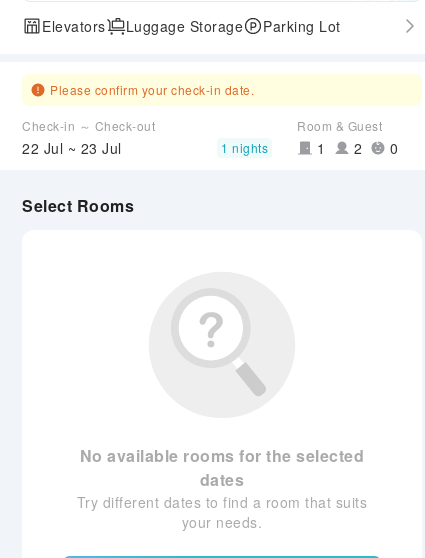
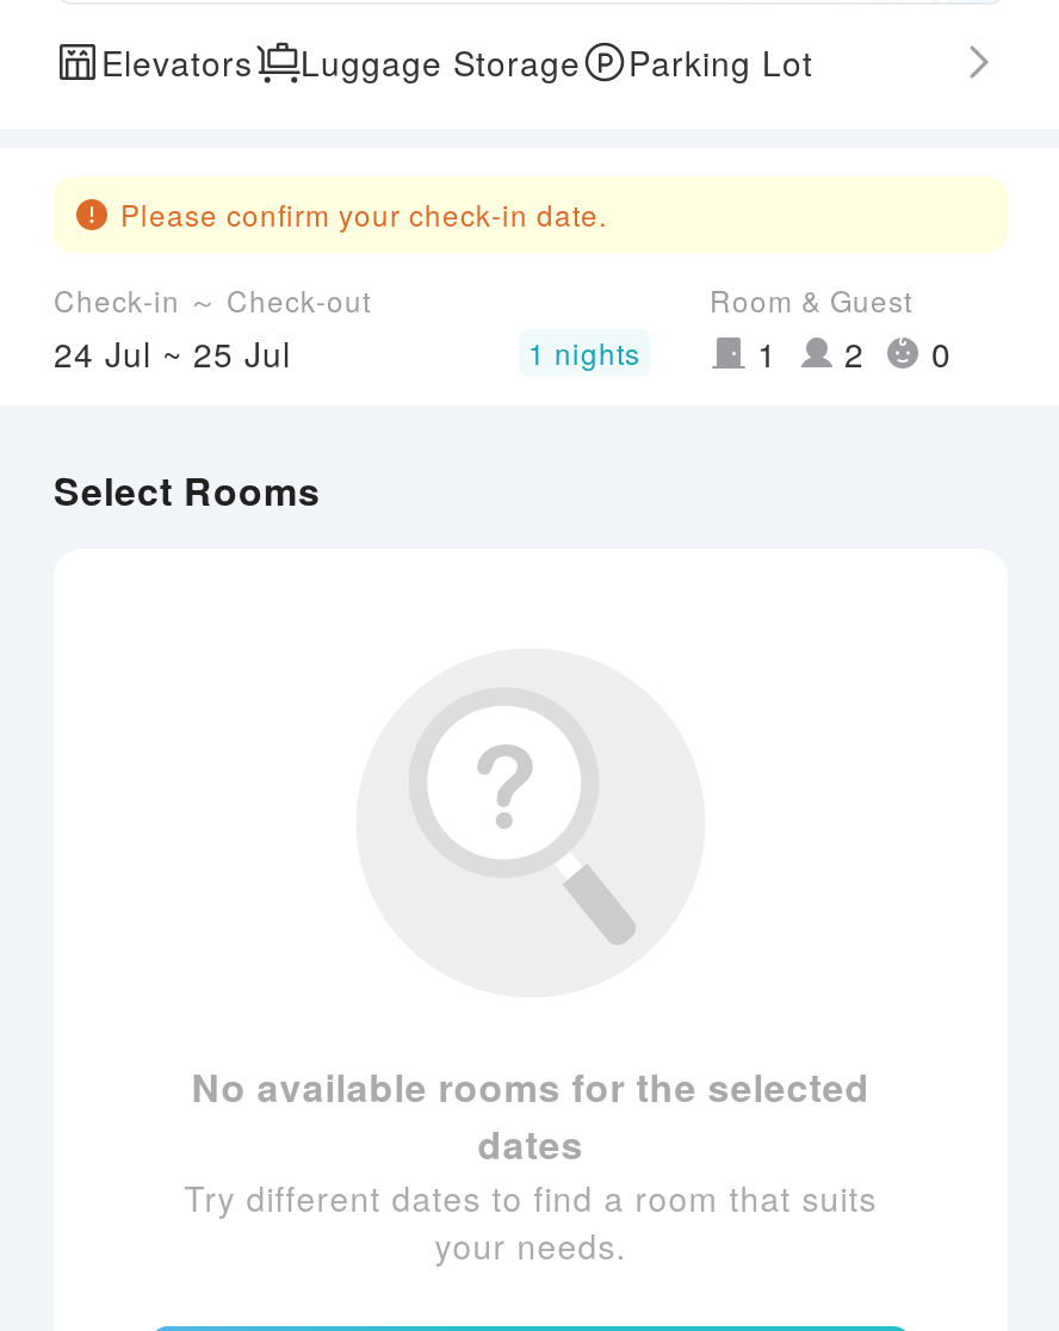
- 22 Jul ~ 23 Jul
+ 24 Jul ~ 25 Jul
